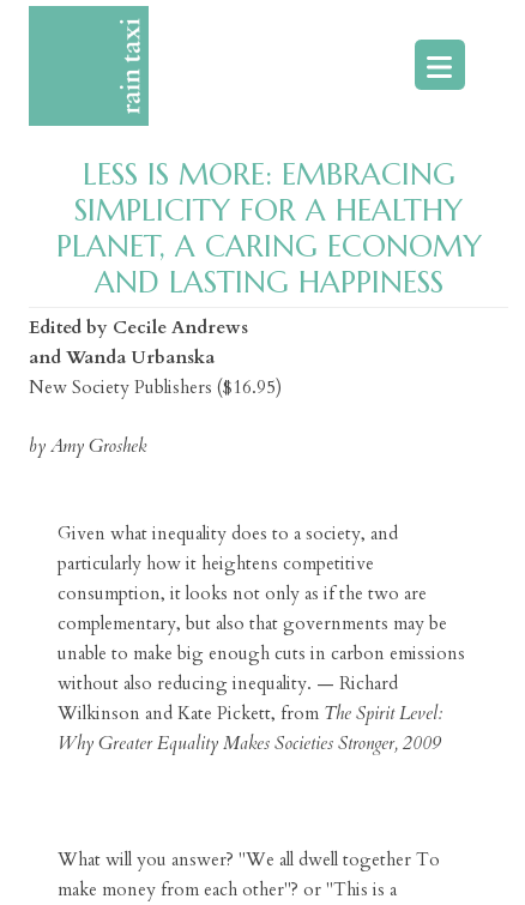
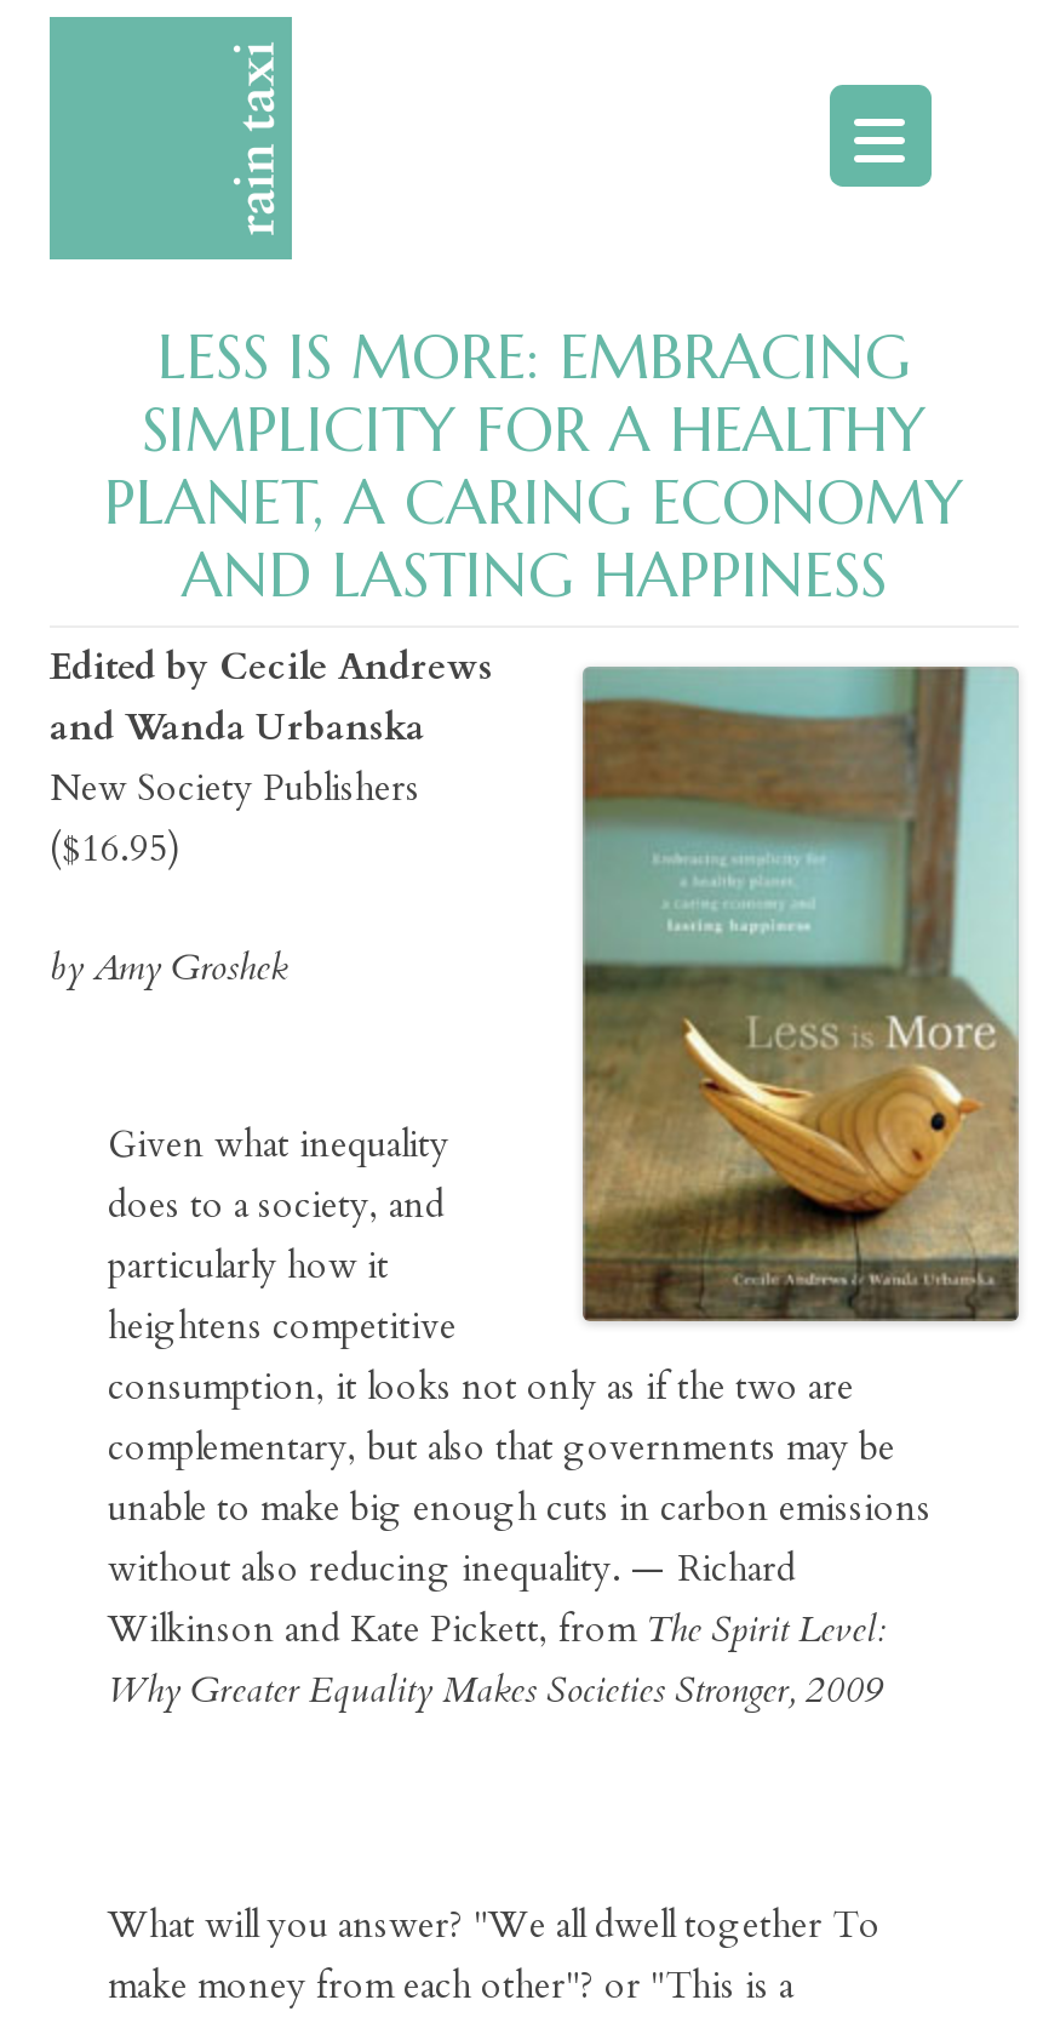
+ [image]
